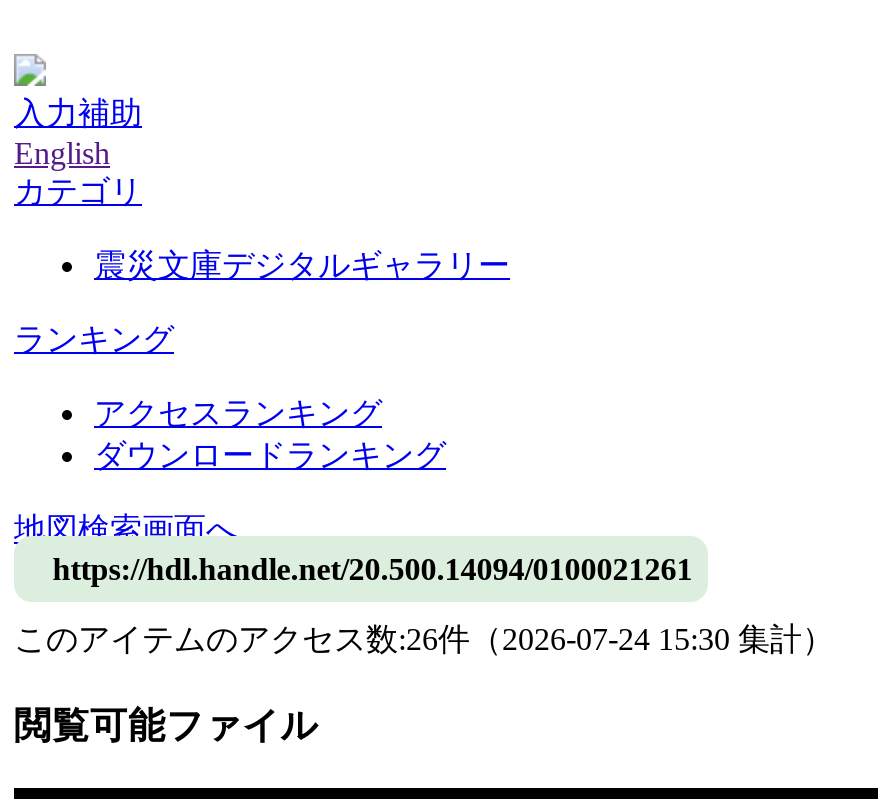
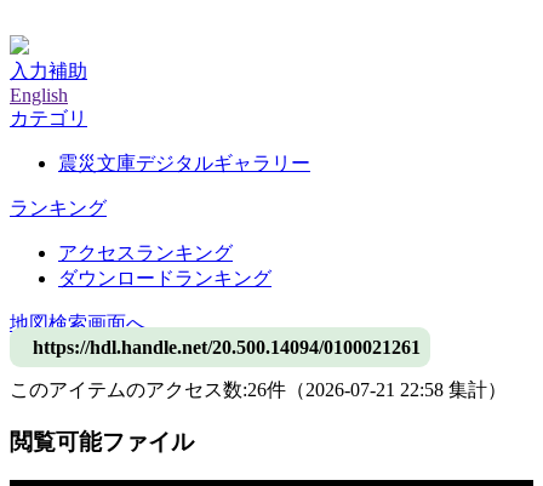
- このアイテムのアクセス数:26件（2026-07-24 15:30 集計）
+ このアイテムのアクセス数:26件（2026-07-21 22:58 集計）
